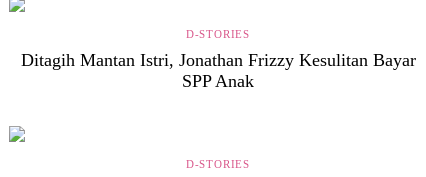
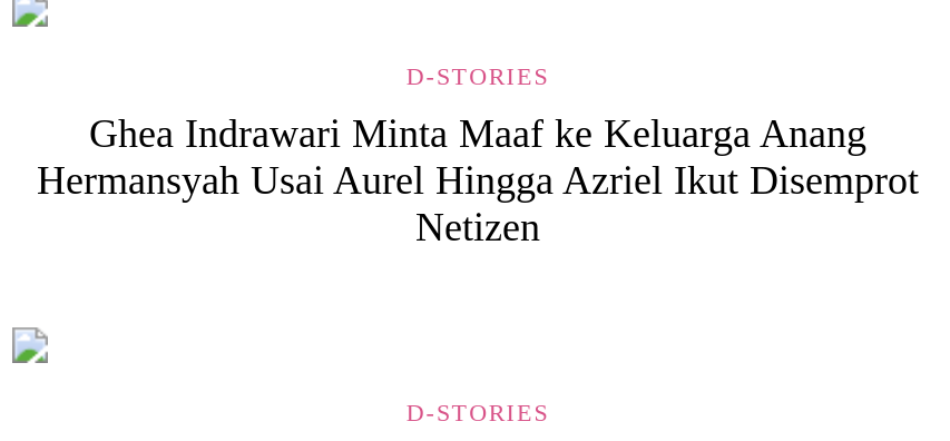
- Ditagih Mantan Istri, Jonathan Frizzy Kesulitan Bayar
- SPP Anak
+ Ghea Indrawari Minta Maaf ke Keluarga Anang
+ Hermansyah Usai Aurel Hingga Azriel Ikut Disemprot
+ Netizen
